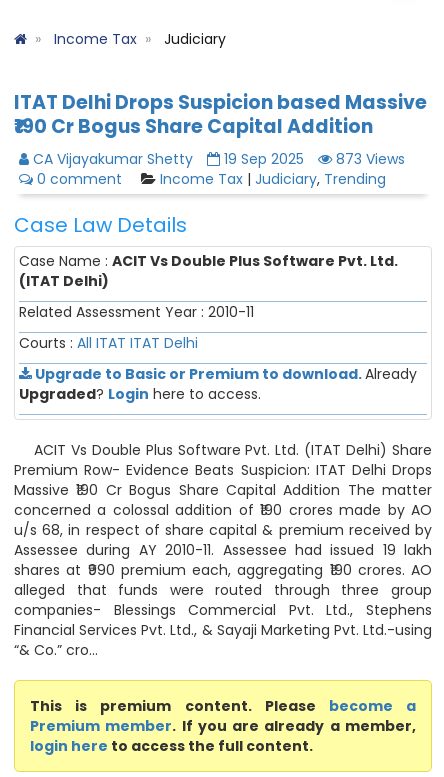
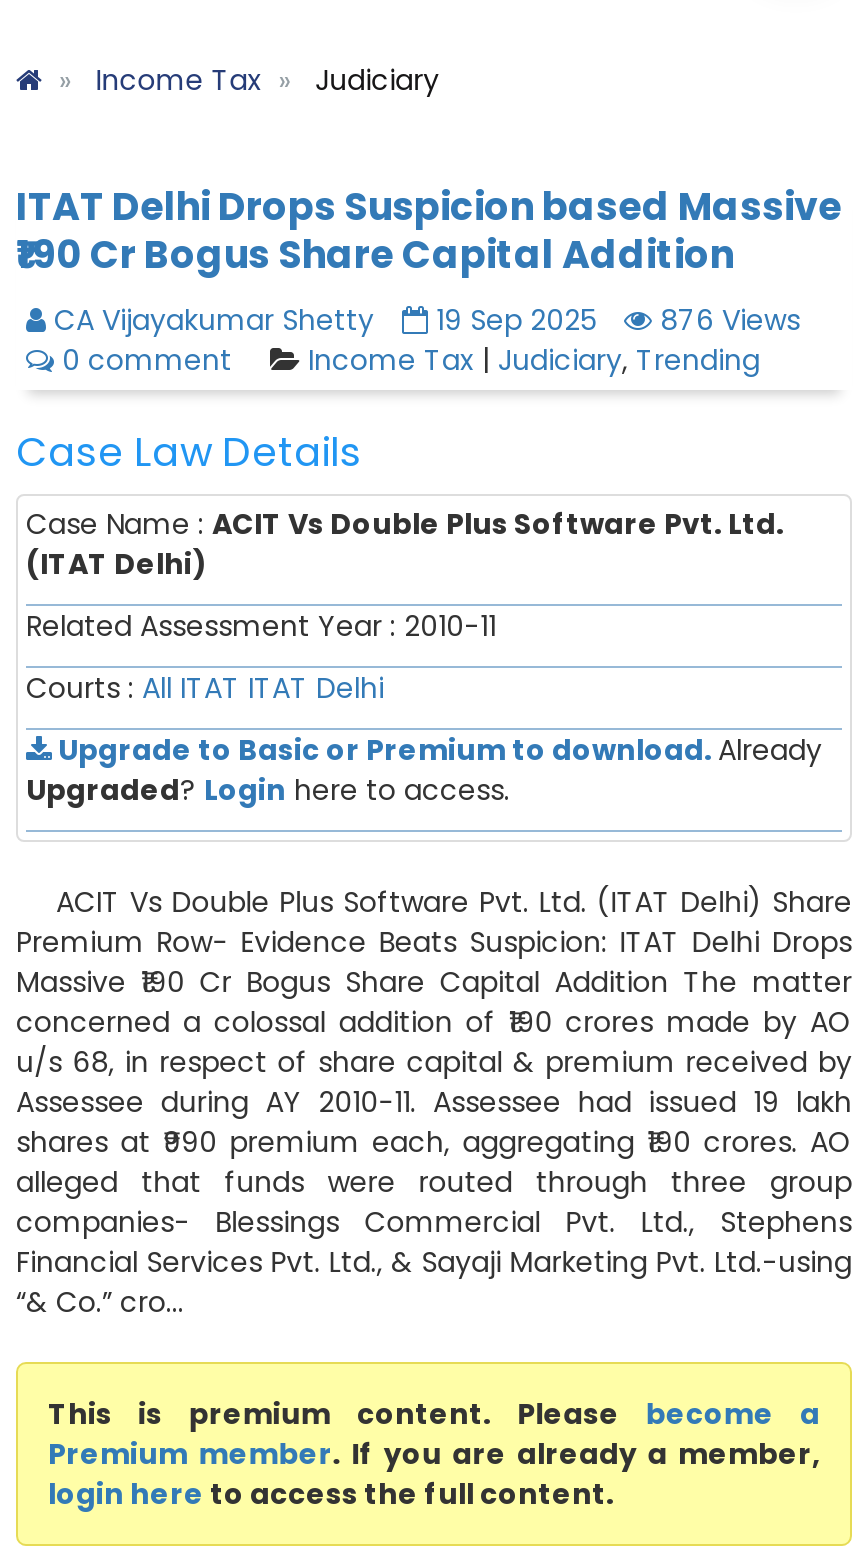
- CA Vijayakumar Shetty 19 Sep 2025 873 Views
+ CA Vijayakumar Shetty 19 Sep 2025 876 Views
